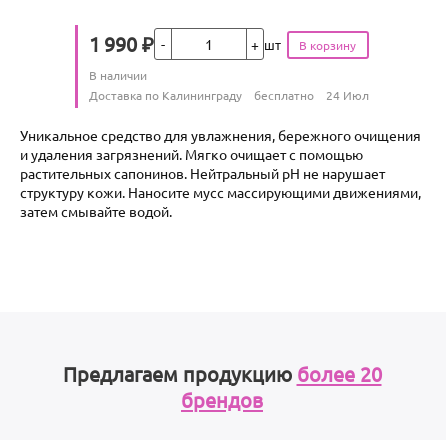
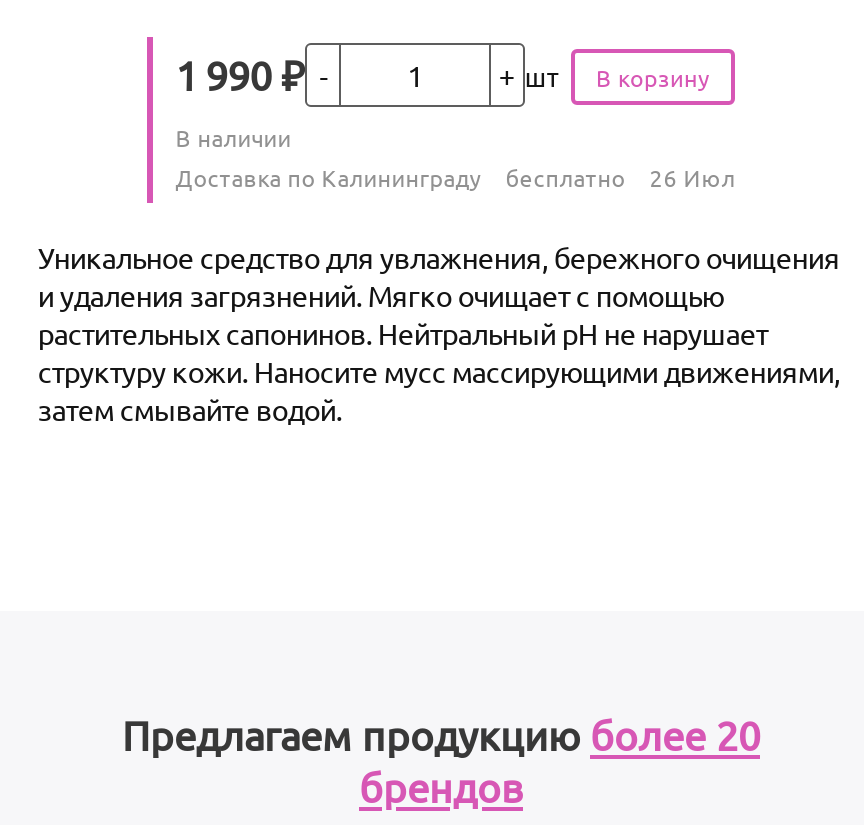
- 24 Июл
+ 26 Июл
